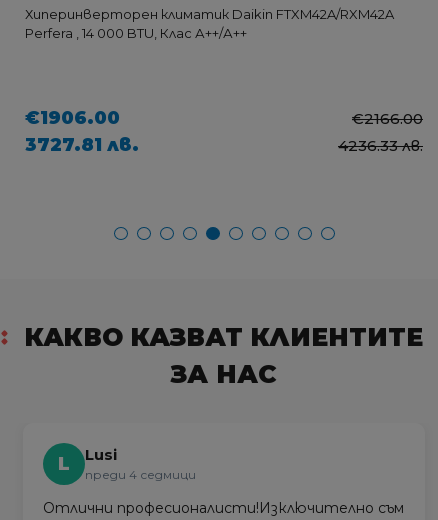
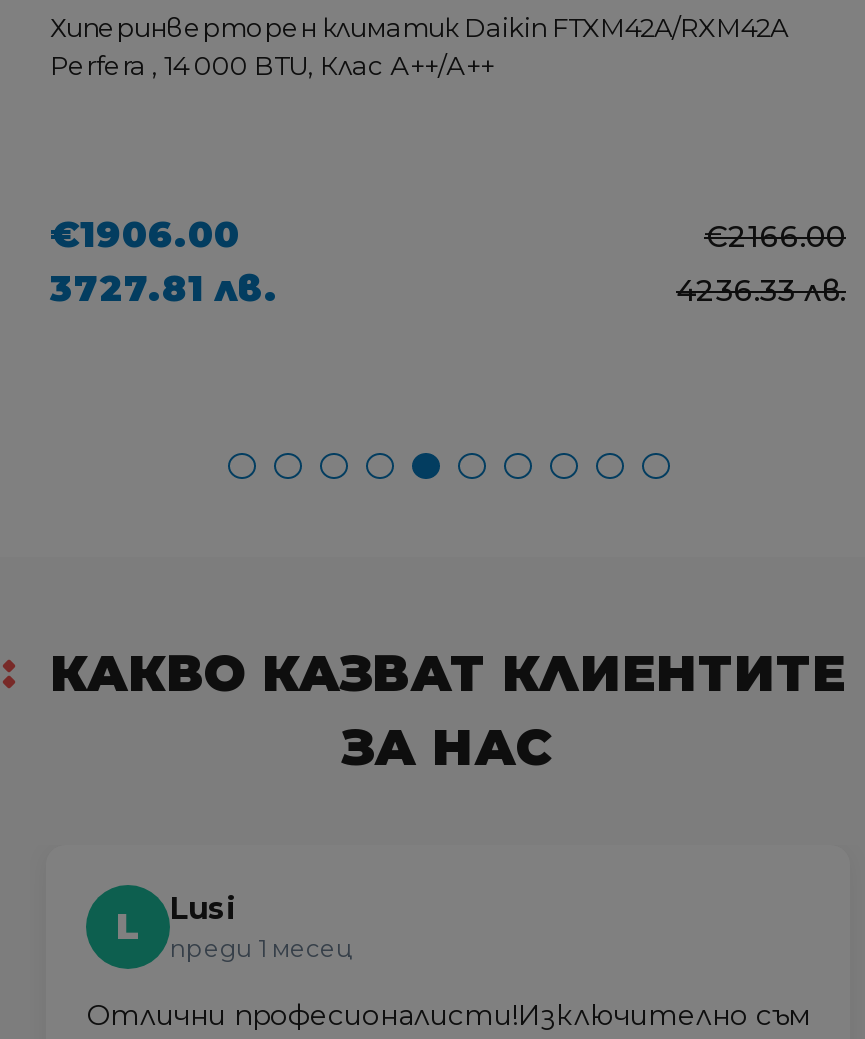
- преди 4 седмици
+ преди 1 месец
